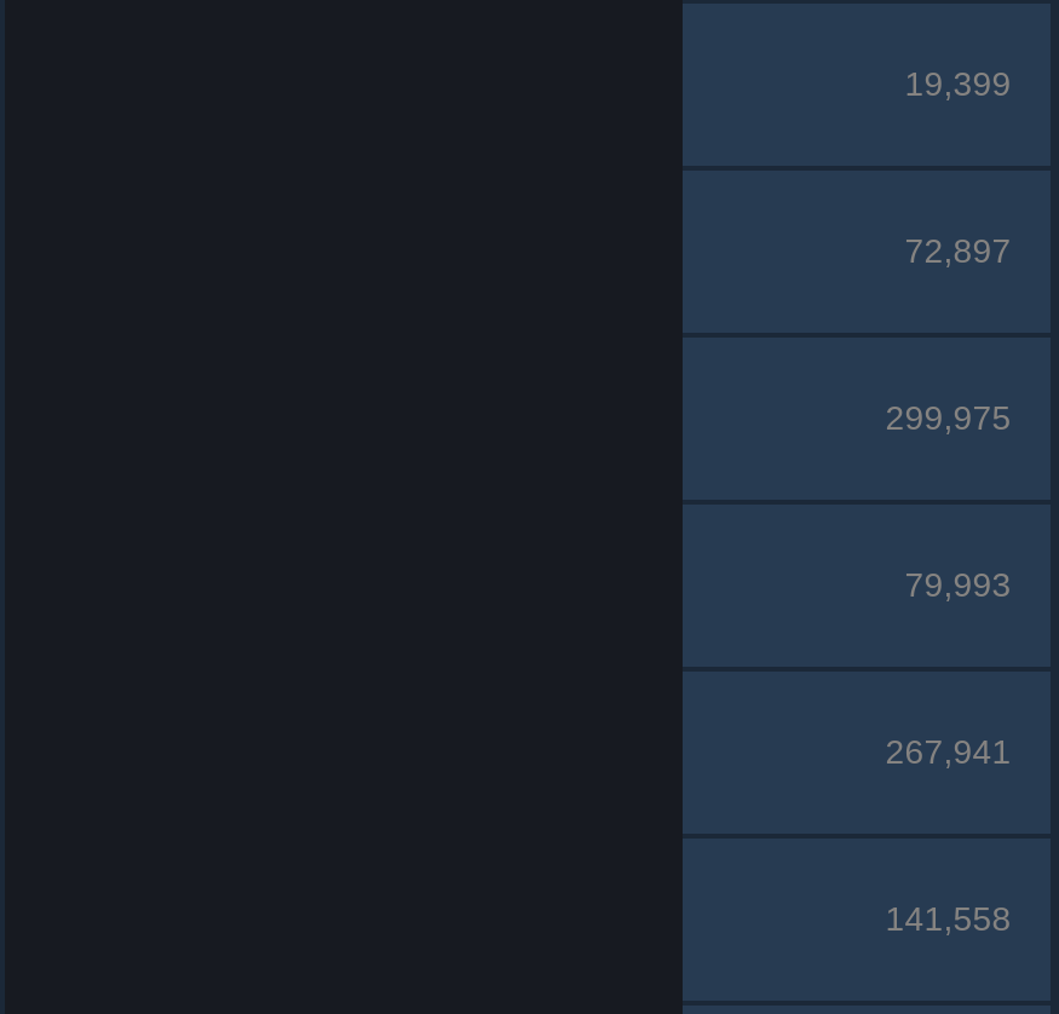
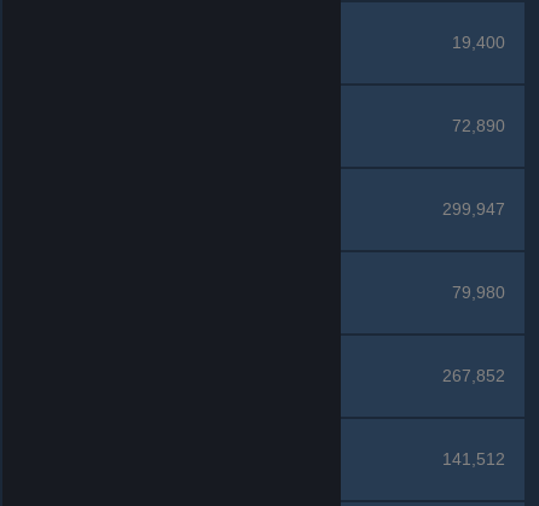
- 19,399
+ 19,400

- 72,897
+ 72,890

- 299,975
+ 299,947

- 79,993
+ 79,980

- 267,941
+ 267,852

- 141,558
+ 141,512
